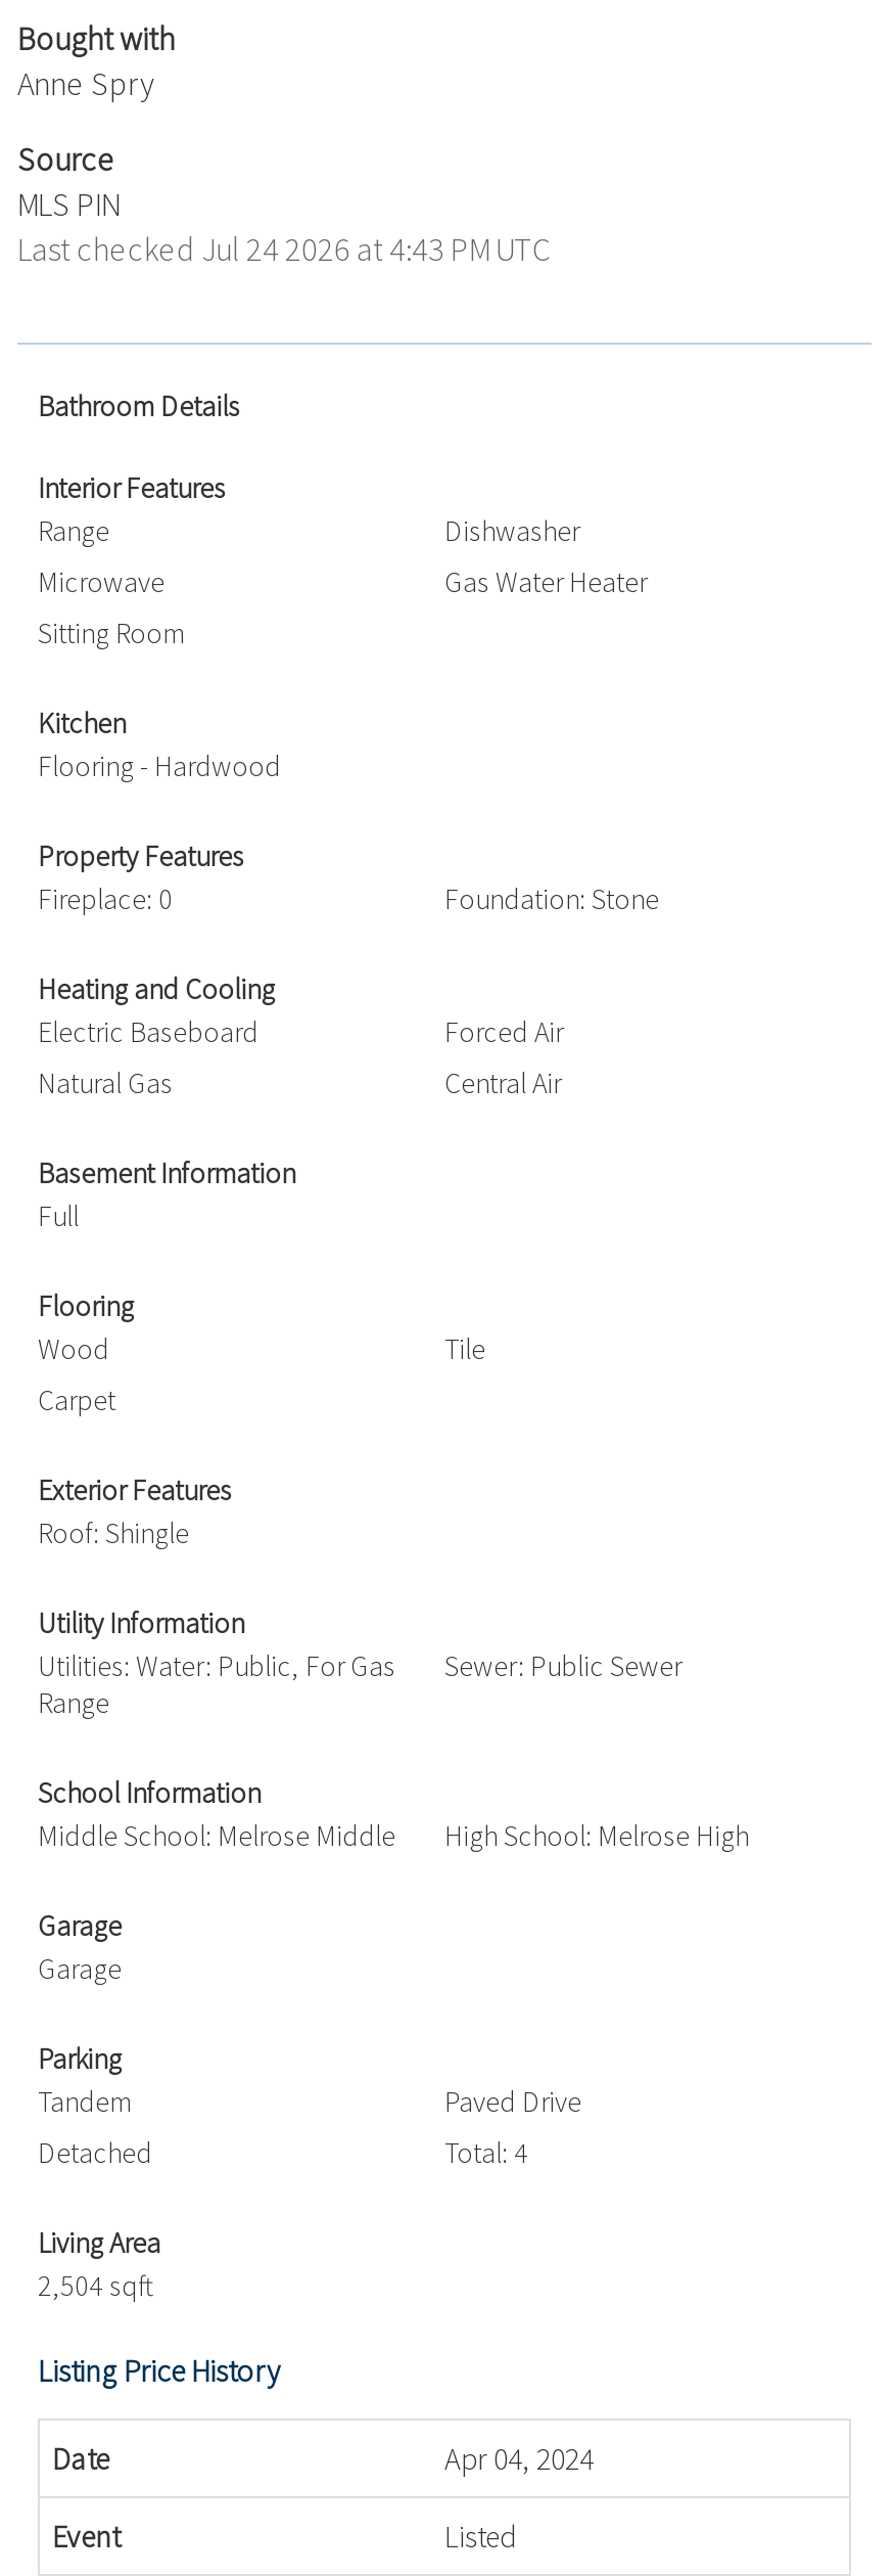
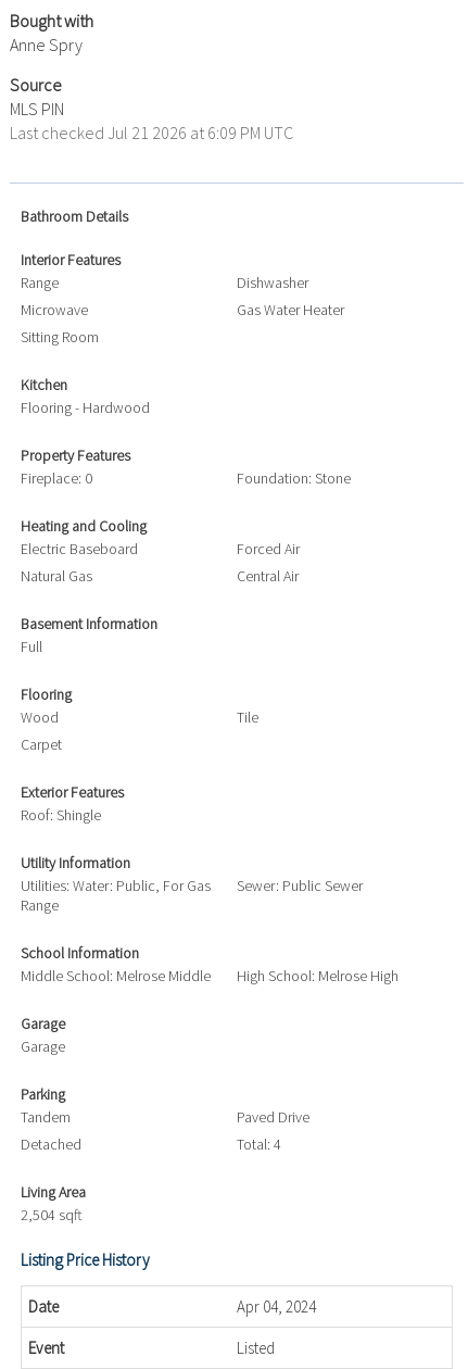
- Last checked Jul 24 2026 at 4:43 PM UTC
+ Last checked Jul 21 2026 at 6:09 PM UTC
